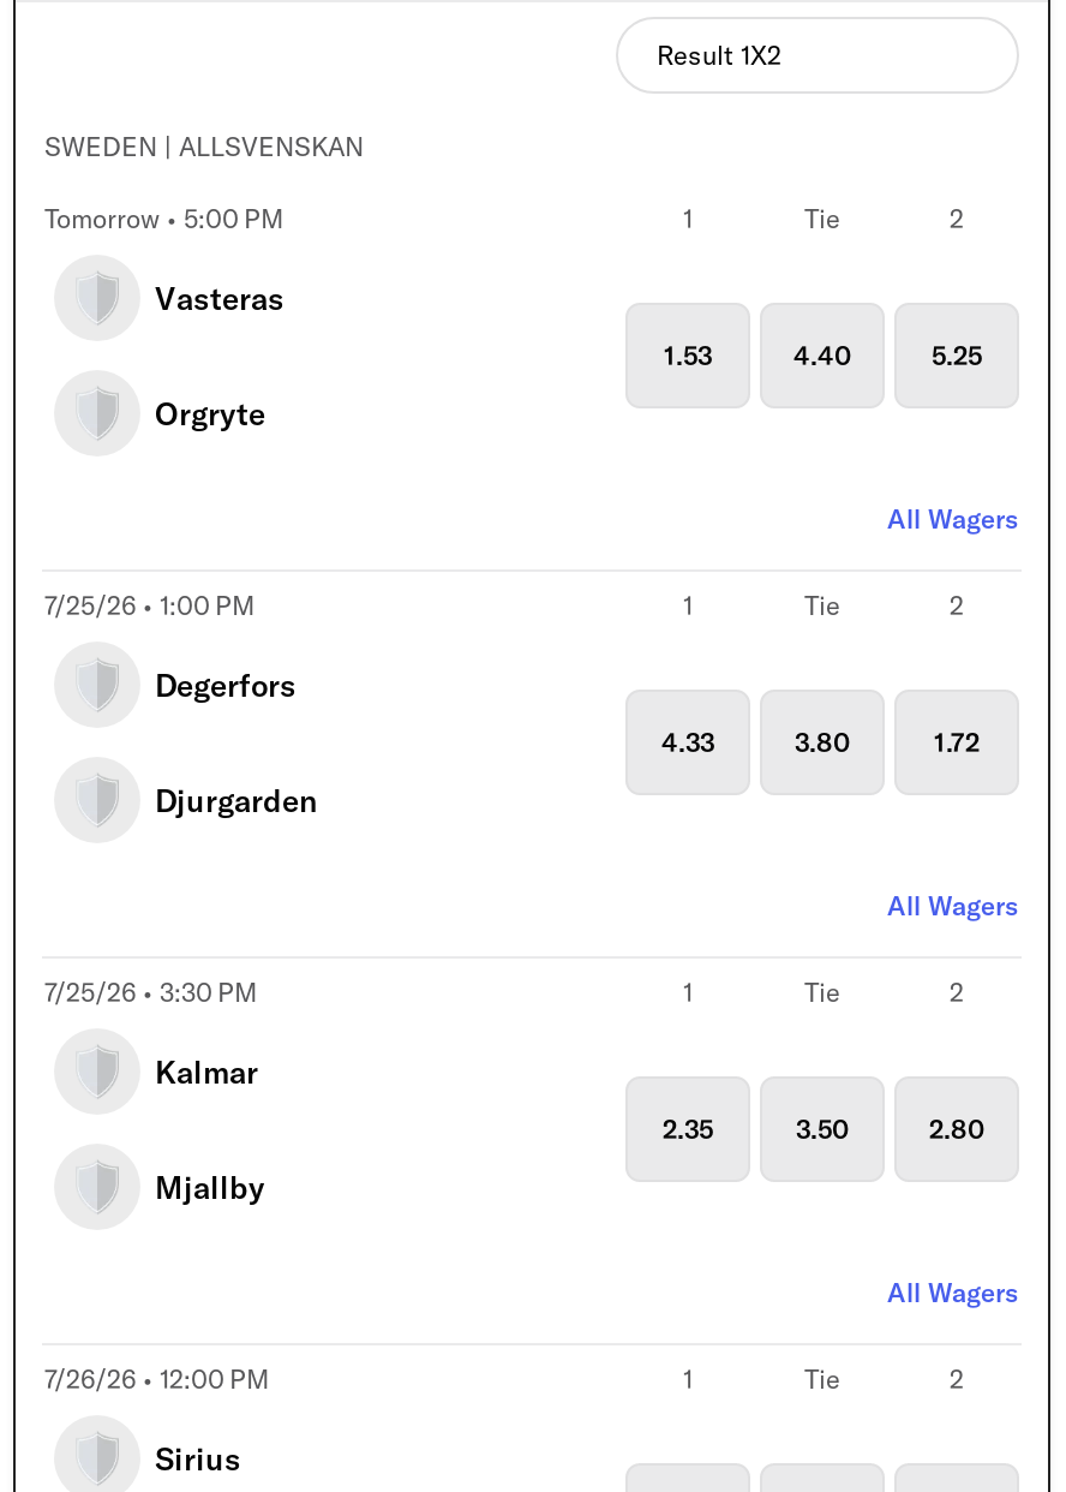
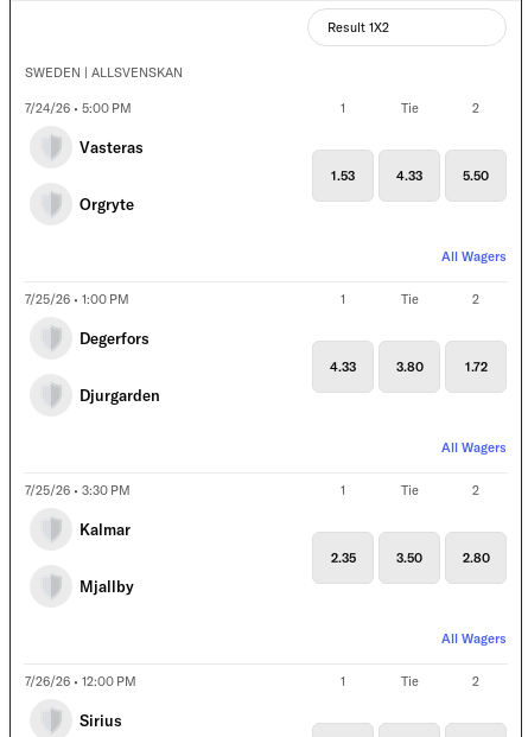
- Tomorrow • 5:00 PM
+ 7/24/26 • 5:00 PM

- 4.40
+ 4.33

- 5.25
+ 5.50
